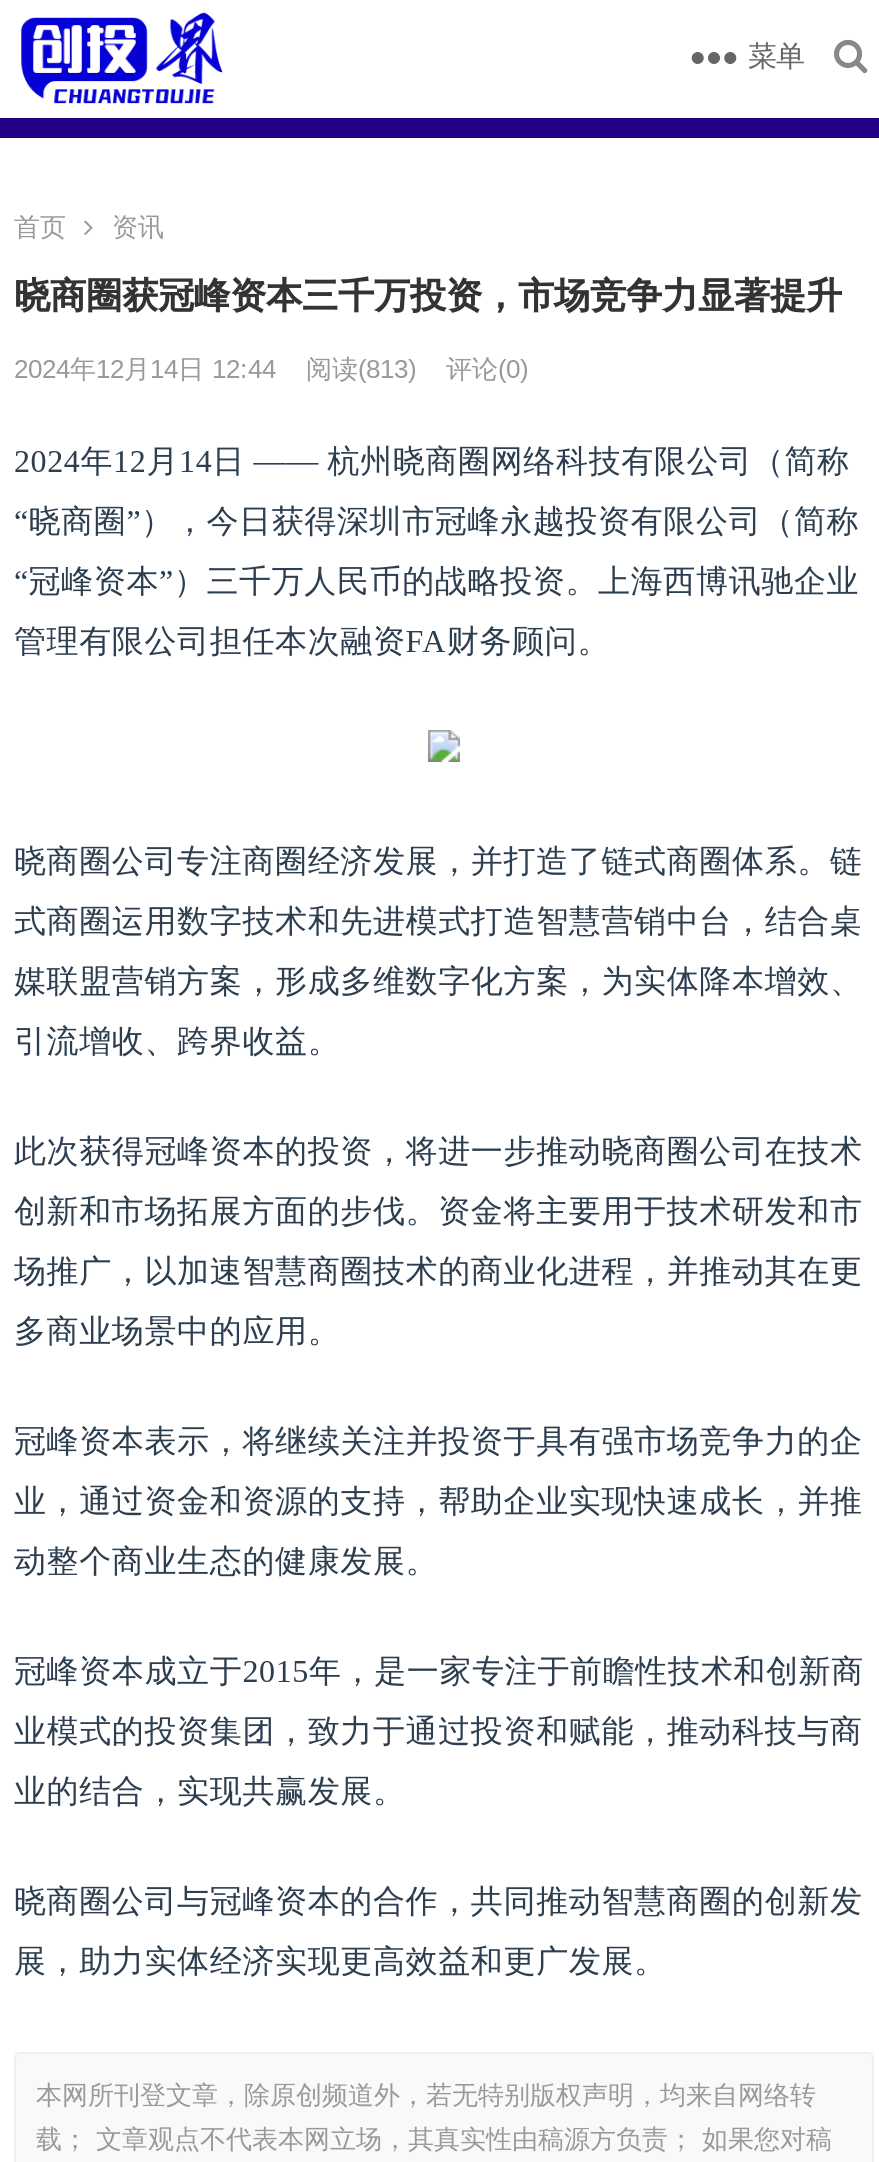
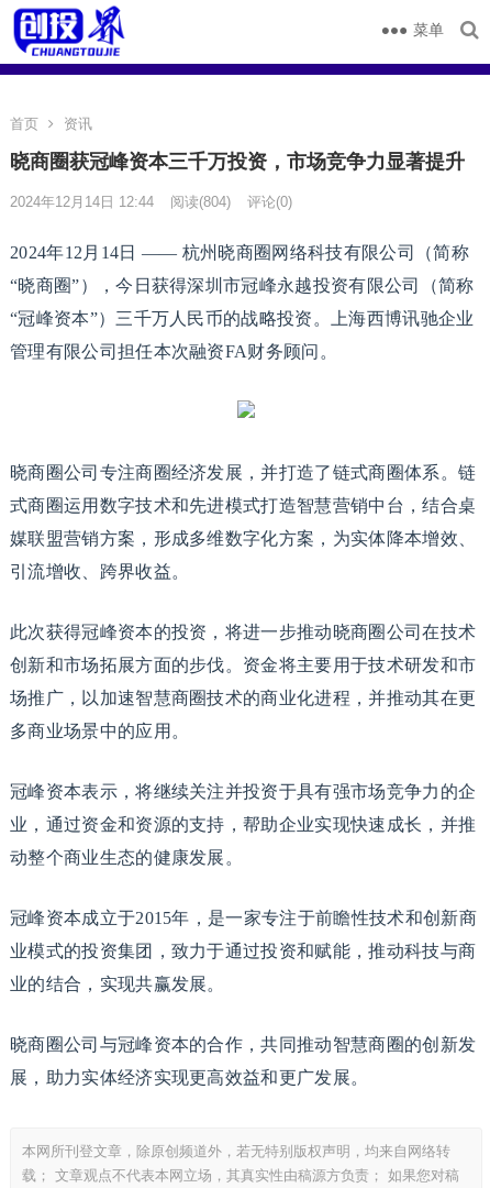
- 2024年12月14日 12:44 阅读(813) 评论(0)
+ 2024年12月14日 12:44 阅读(804) 评论(0)
